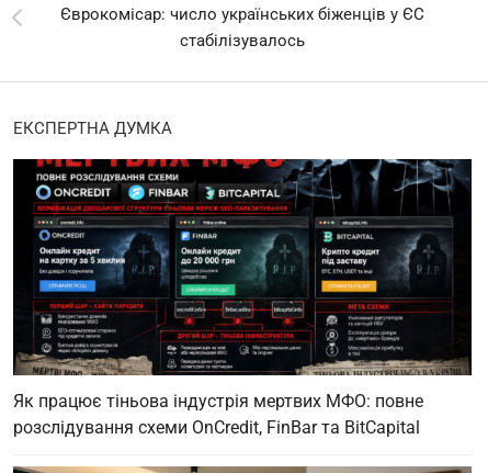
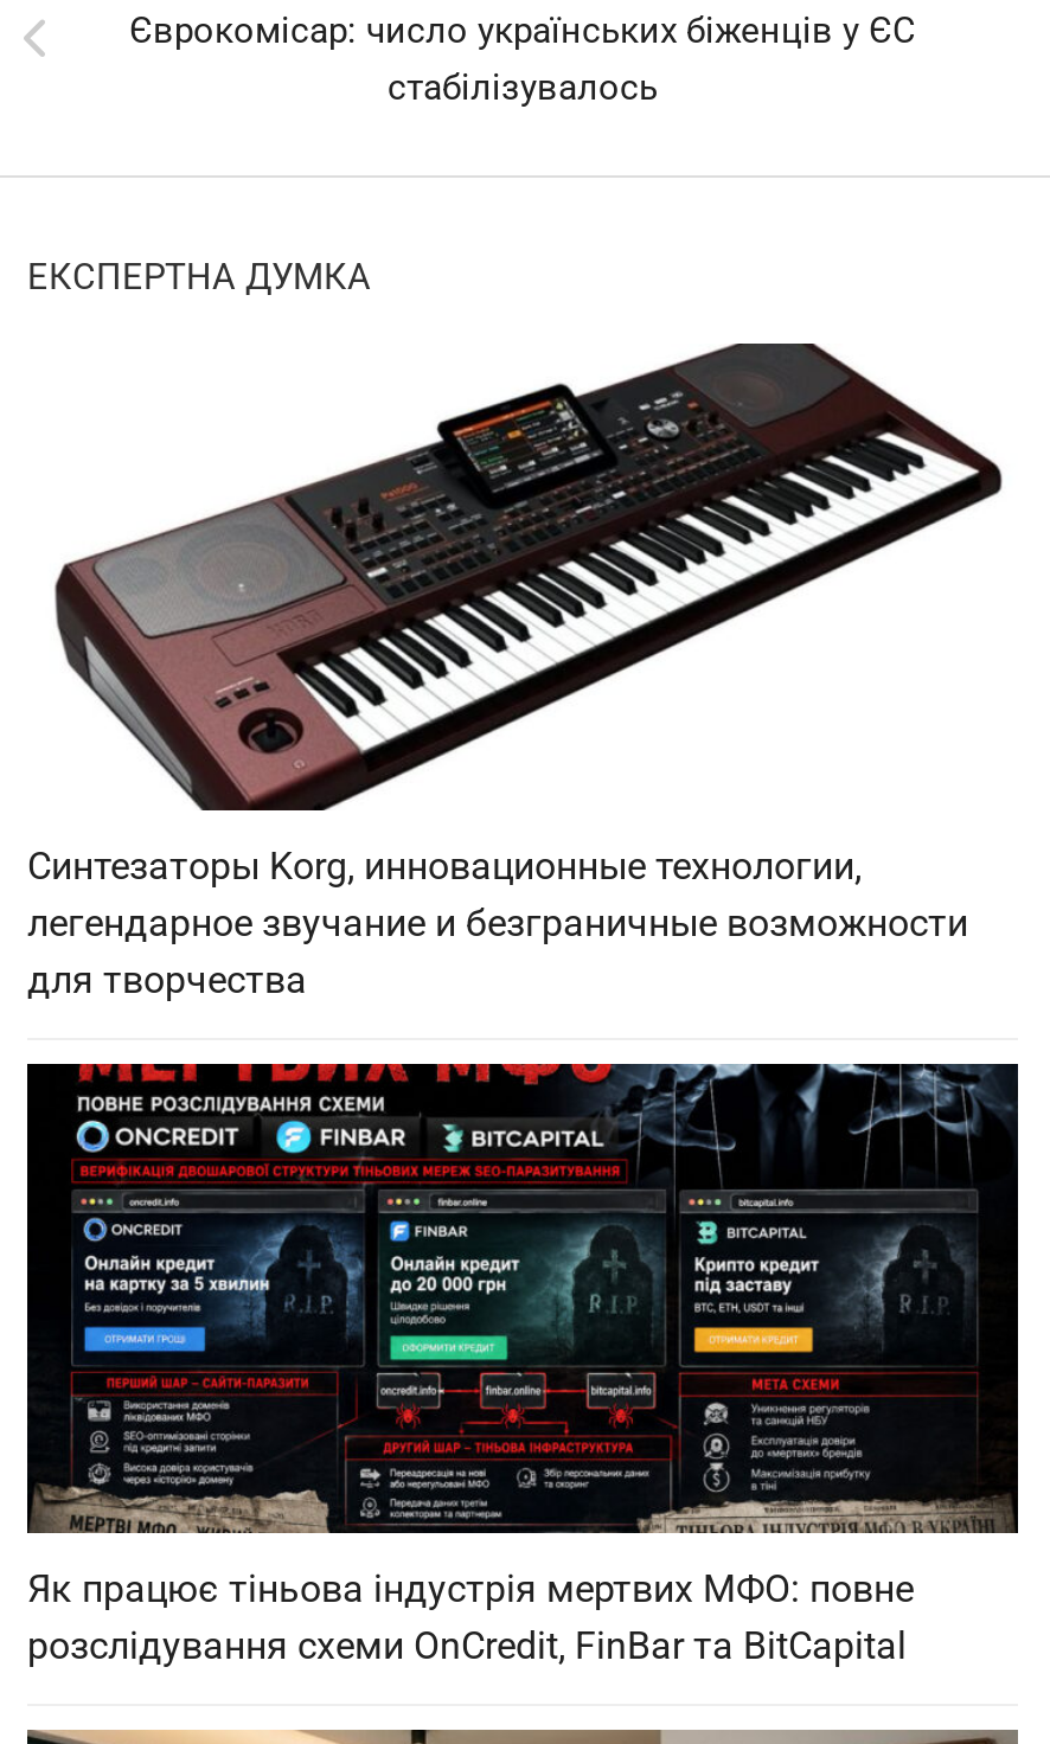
+ [image]
+ Синтезаторы Korg, инновационные технологии,
+ легендарное звучание и безграничные возможности
+ для творчества
